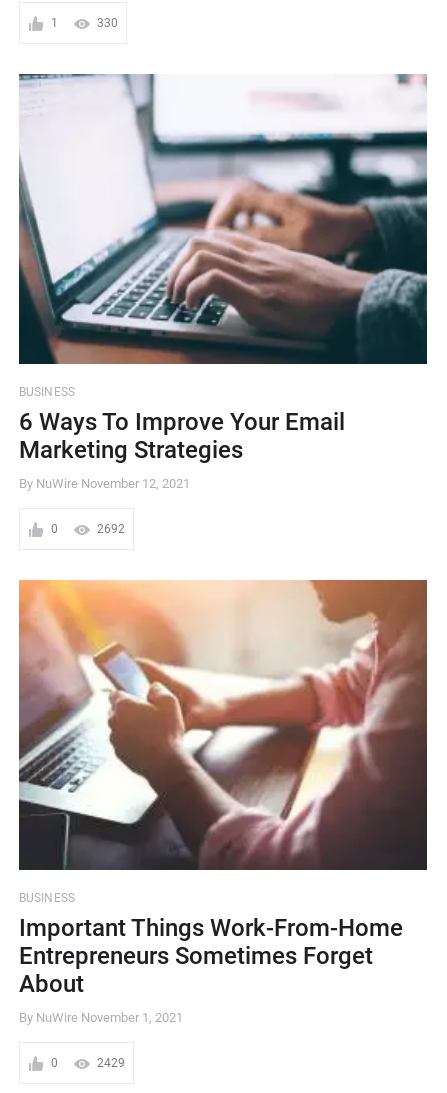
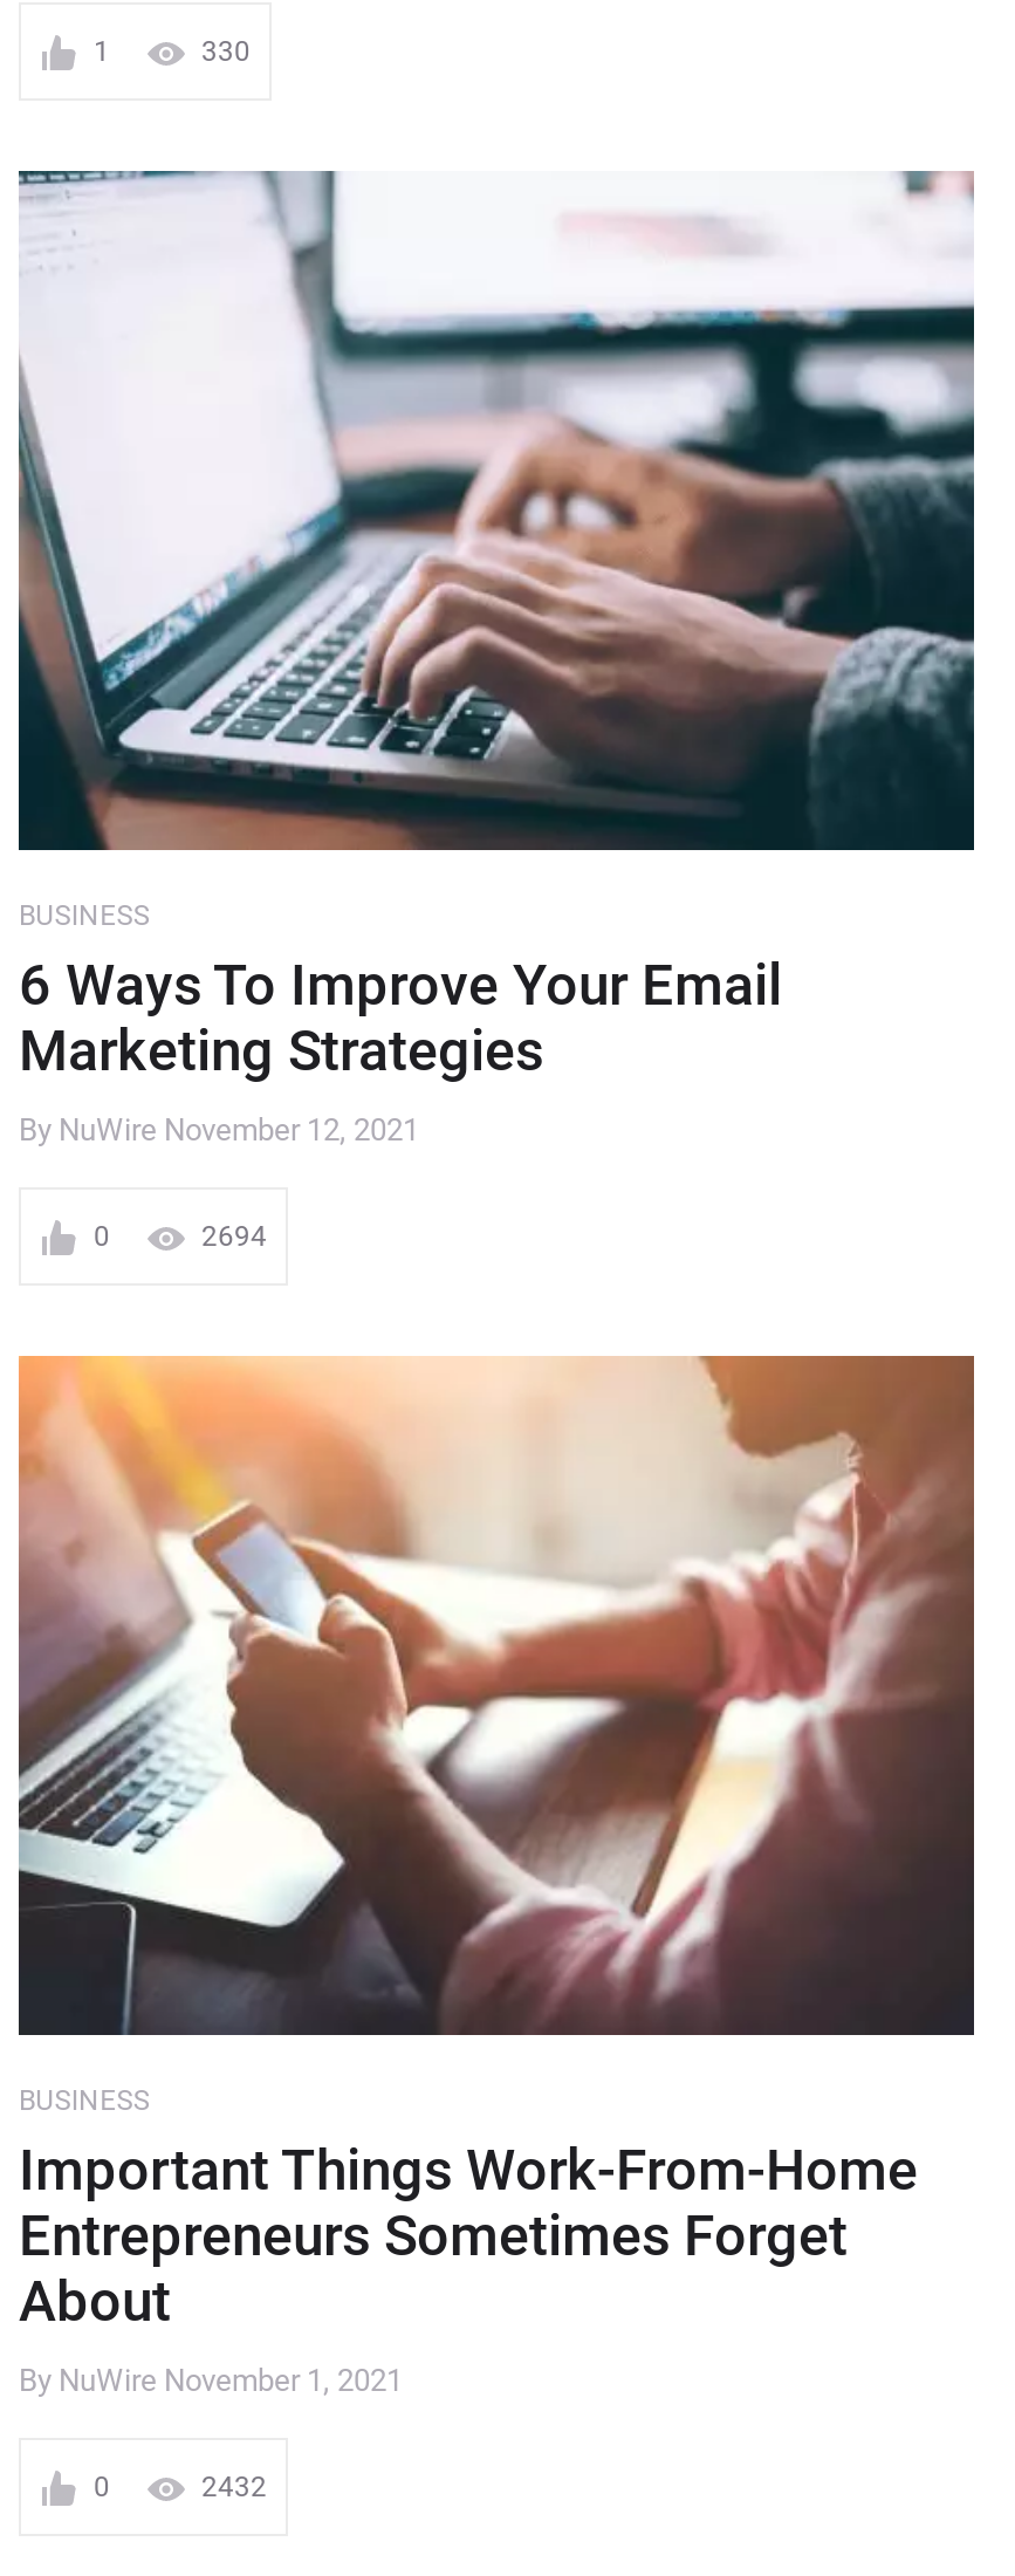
- 2692
+ 2694

- 2429
+ 2432
